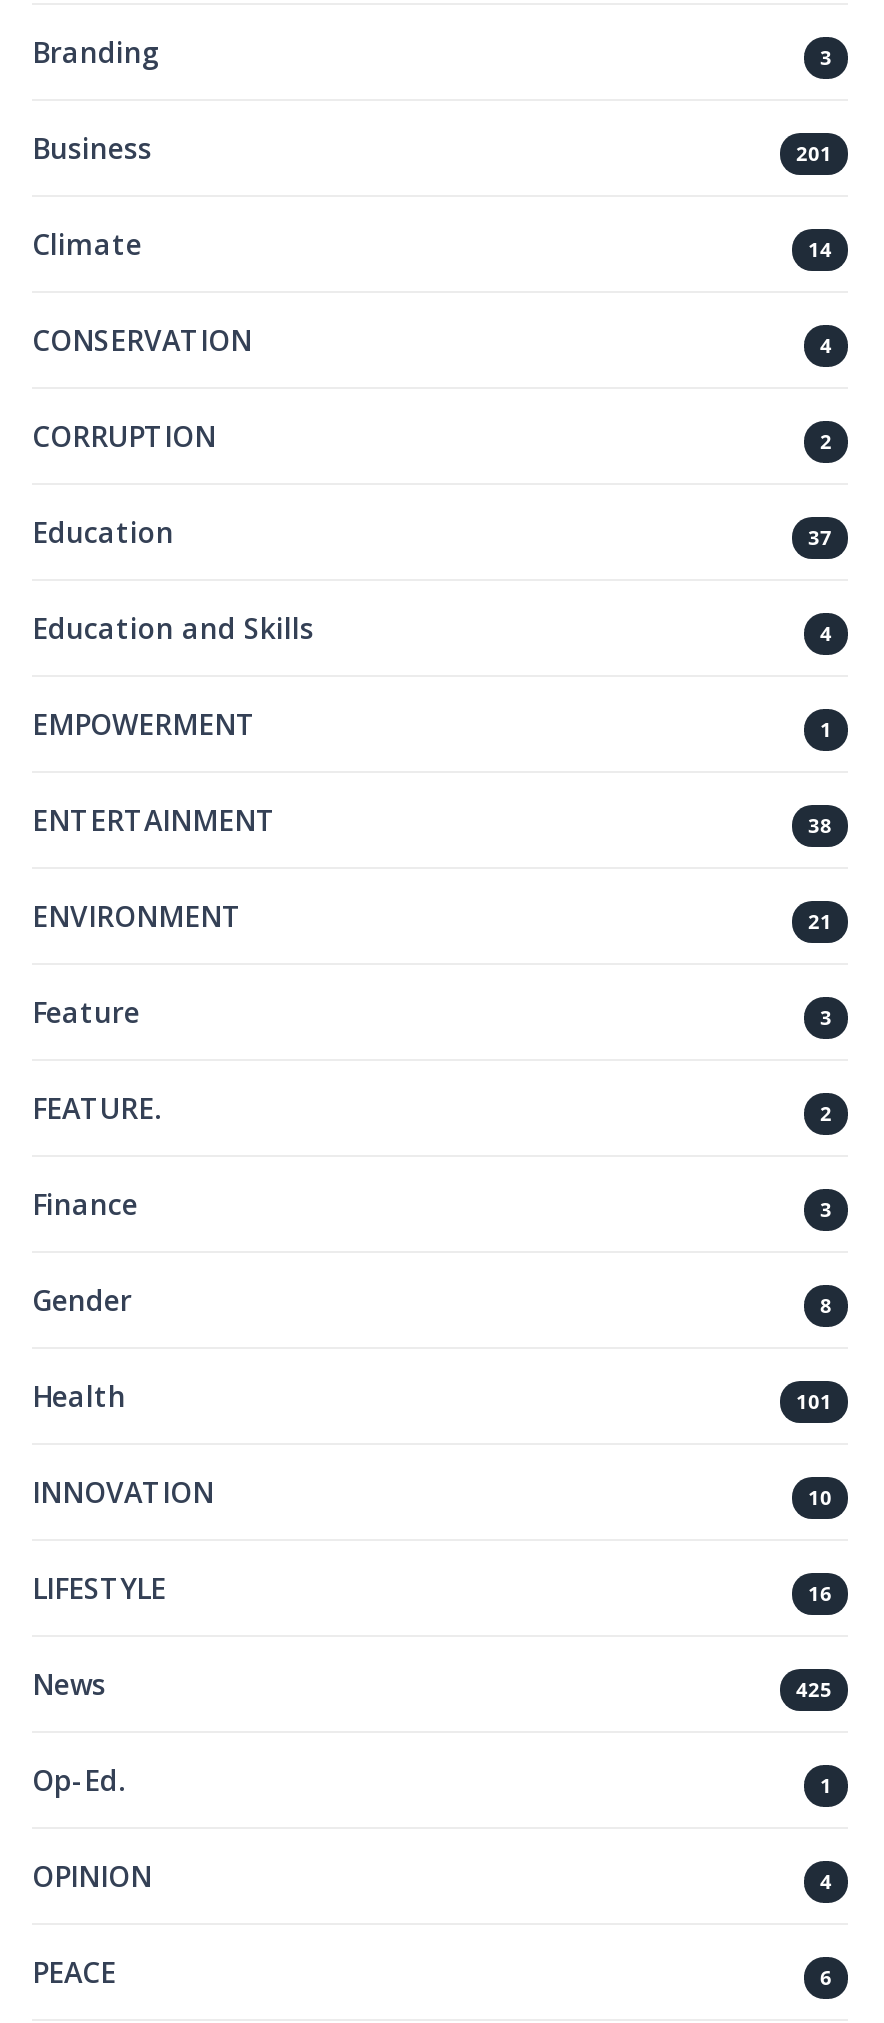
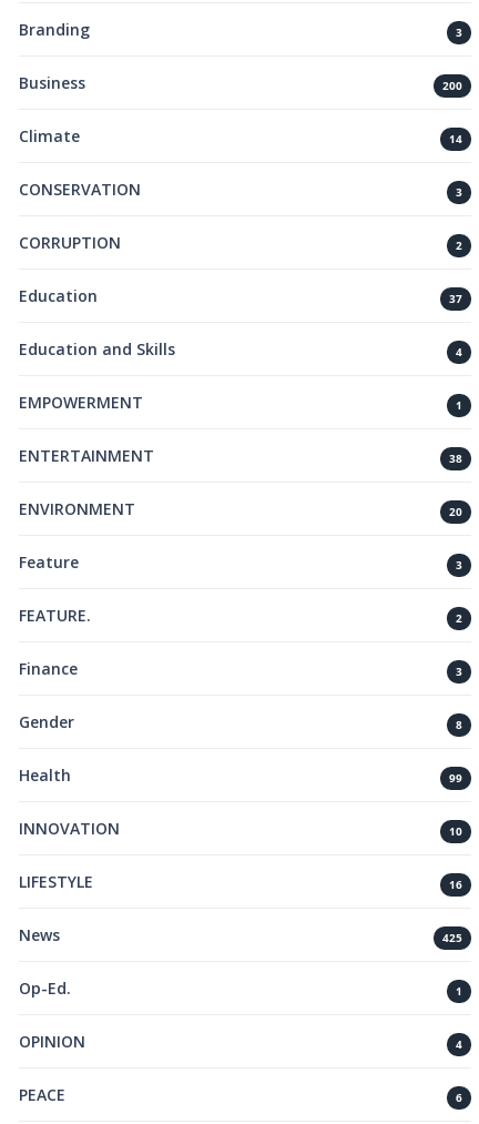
- 201
+ 200

- 4
+ 3

- 21
+ 20

- 101
+ 99
